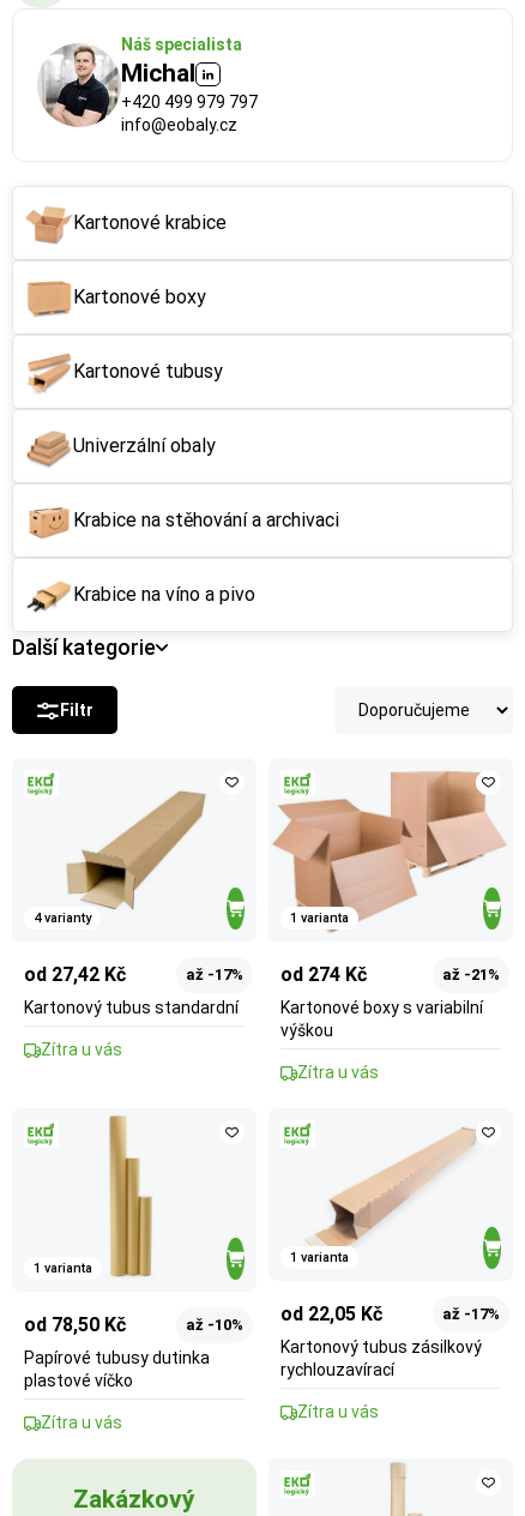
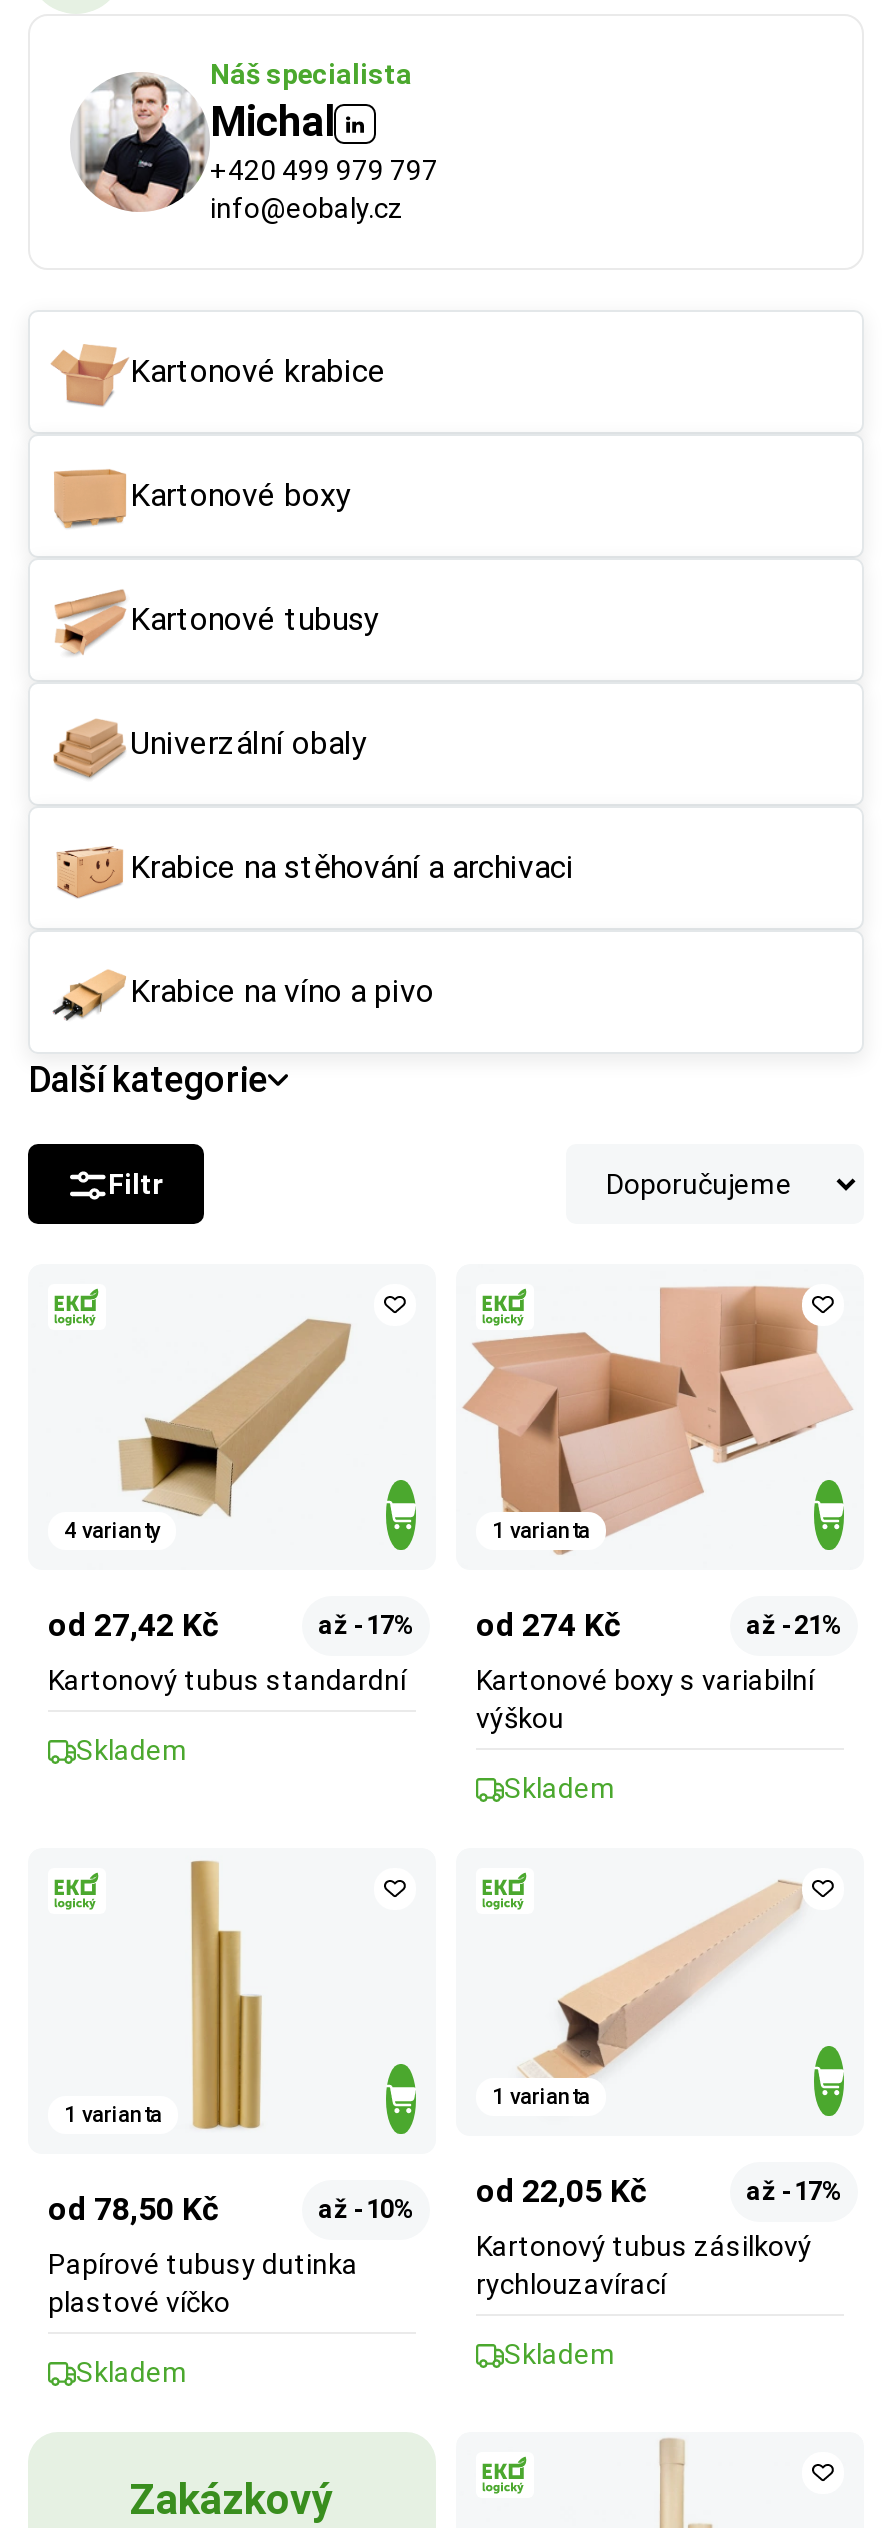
- Zítra u vás
+ Skladem

- Zítra u vás
+ Skladem

- Zítra u vás
+ Skladem

- Zítra u vás
+ Skladem
